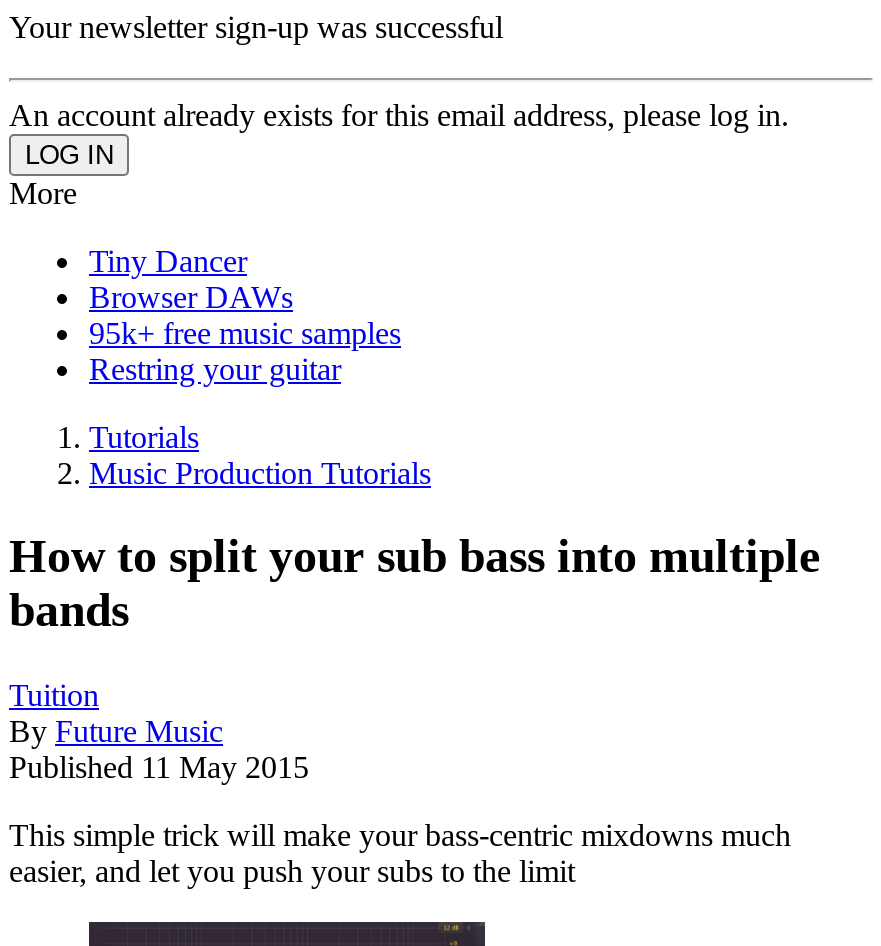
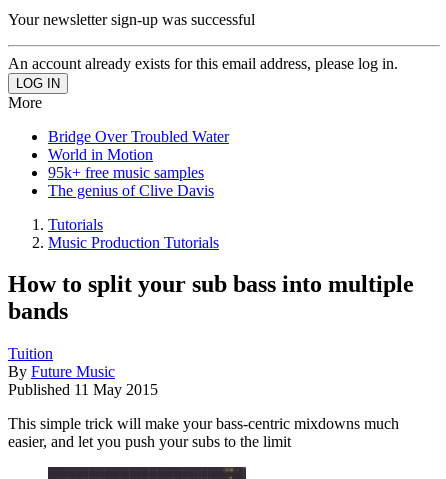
- Tiny Dancer
- Browser DAWs
+ Bridge Over Troubled Water
+ World in Motion

- Restring your guitar
+ The genius of Clive Davis
